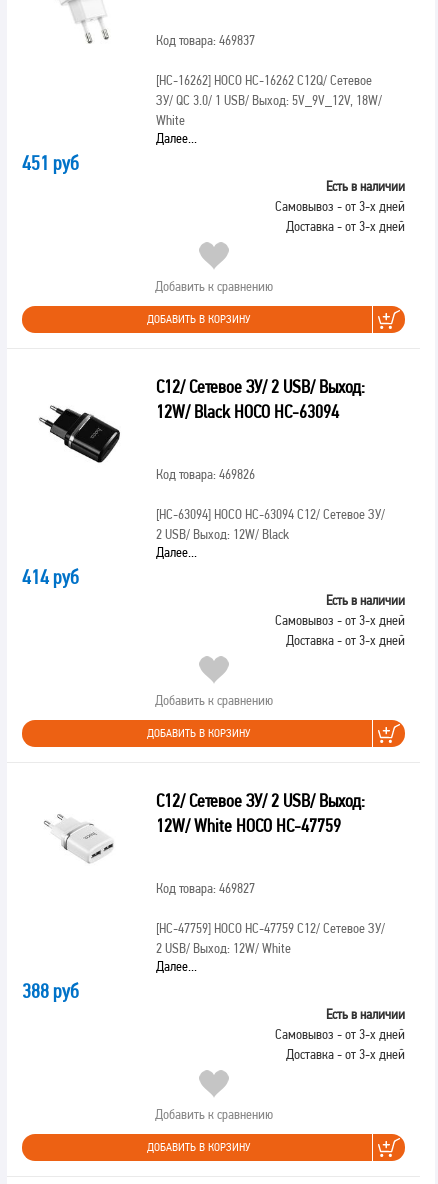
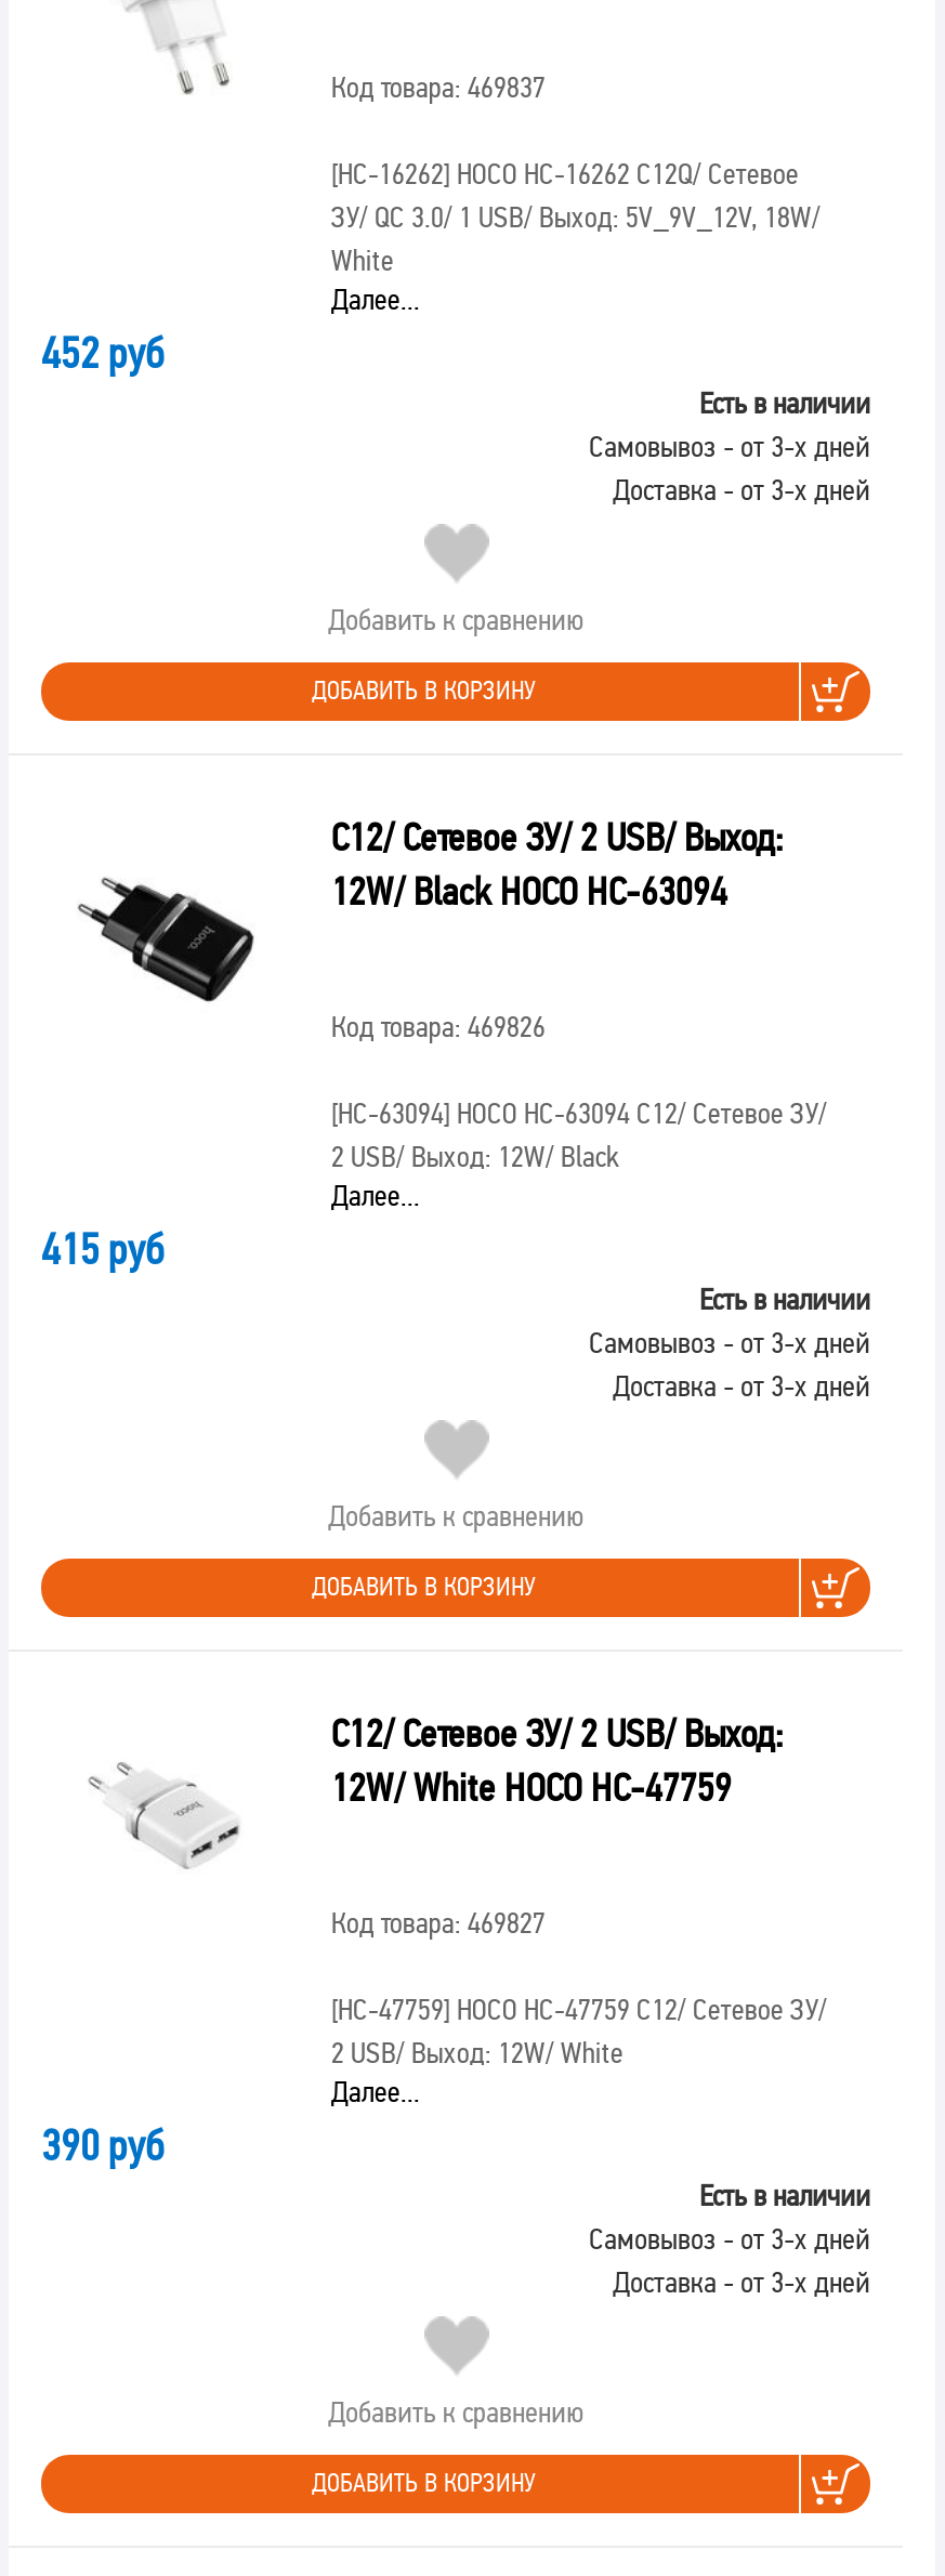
- 451 руб
+ 452 руб

- 414 руб
+ 415 руб

- 388 руб
+ 390 руб
